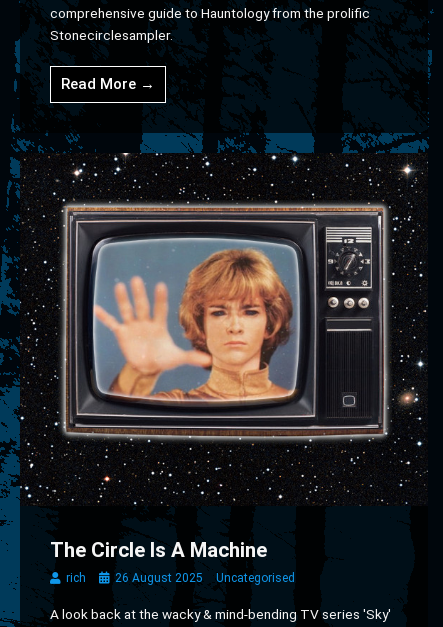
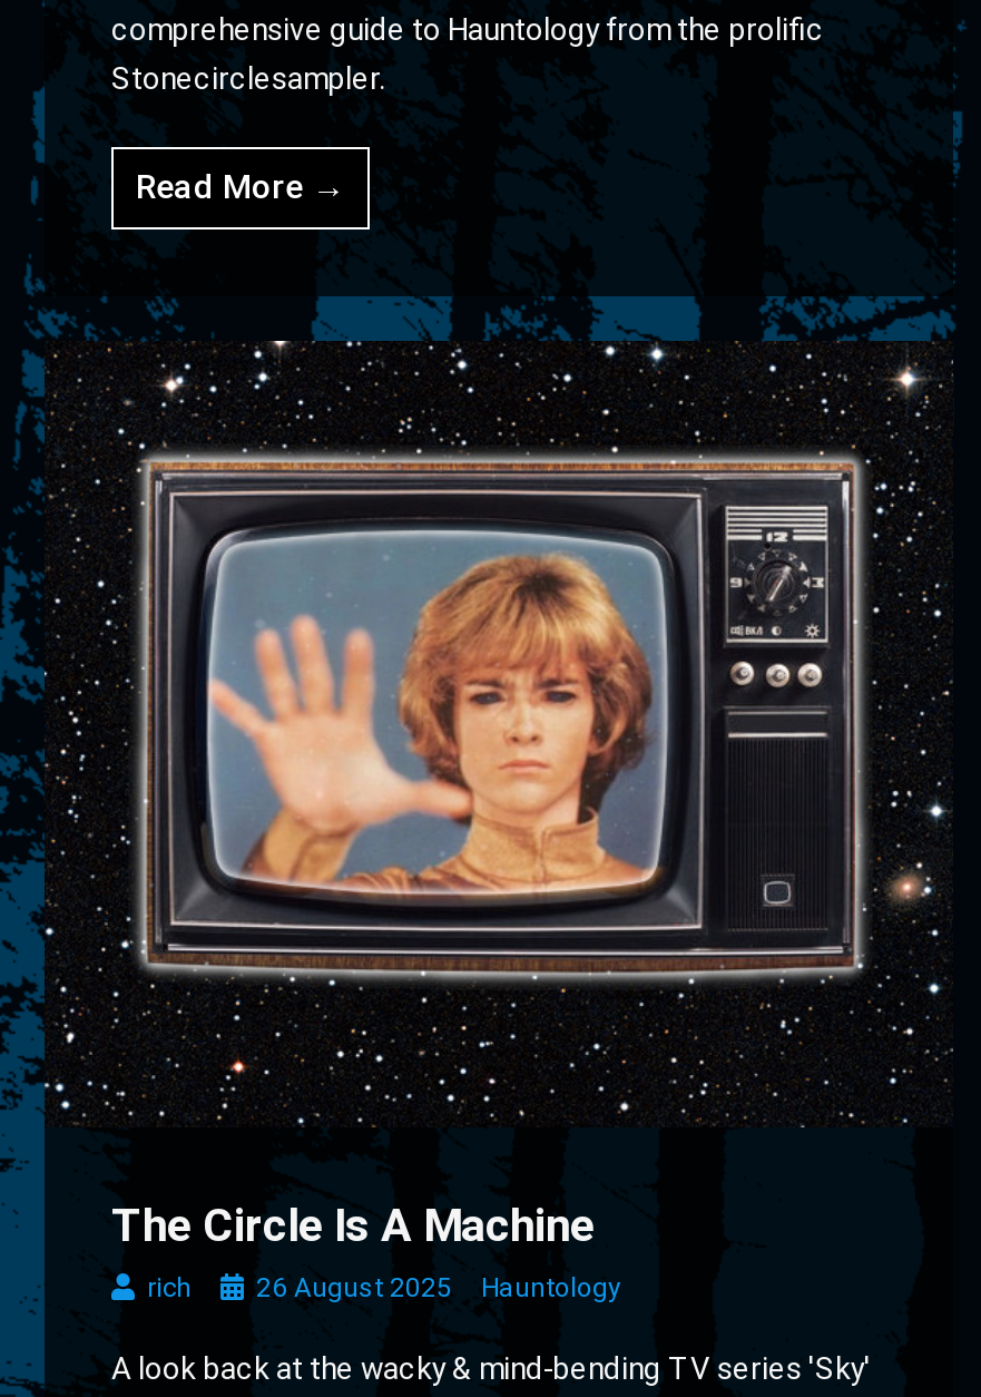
- Uncategorised
+ Hauntology
